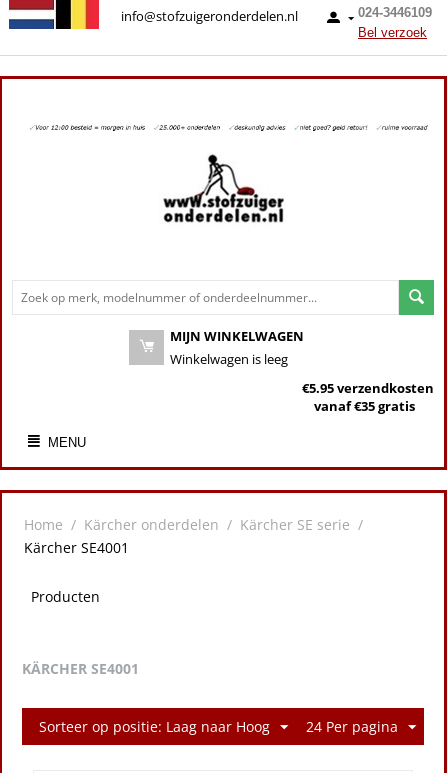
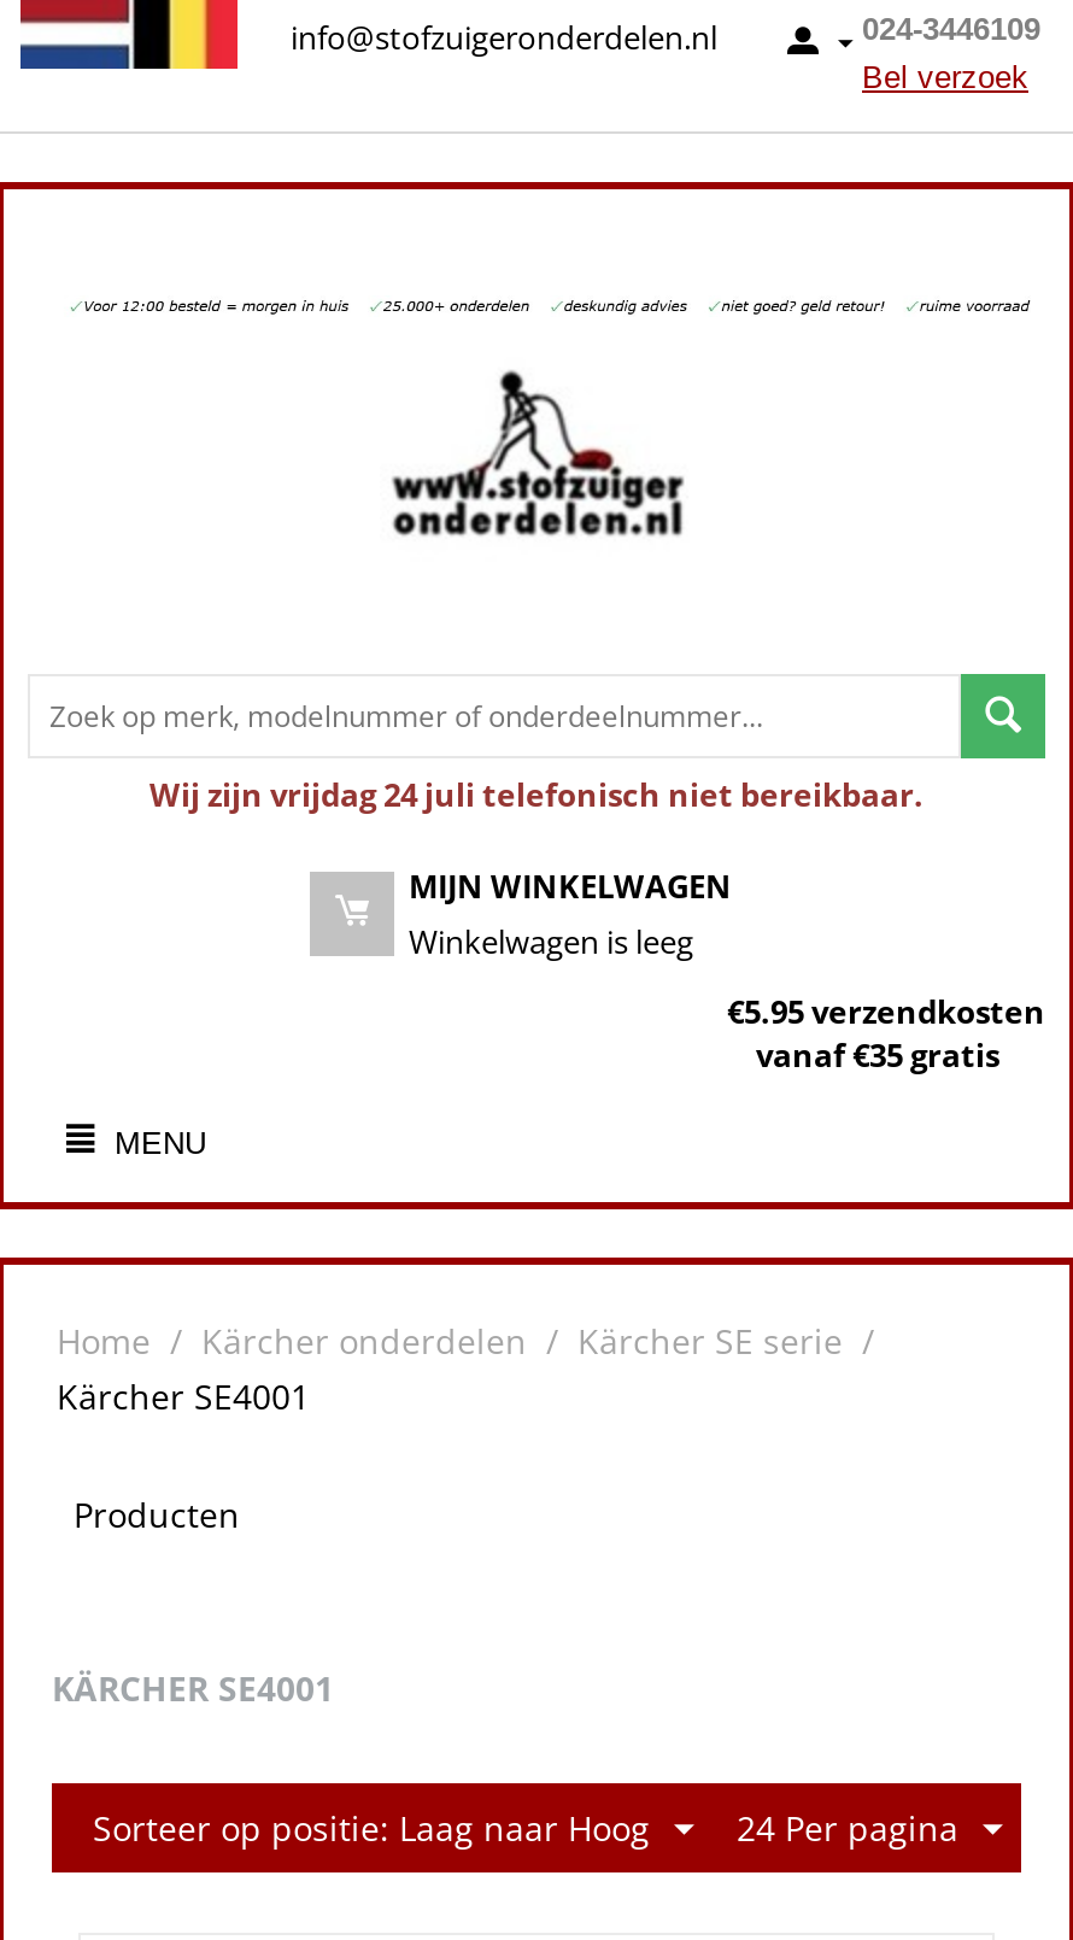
+ Wij zijn vrijdag 24 juli telefonisch niet bereikbaar.
